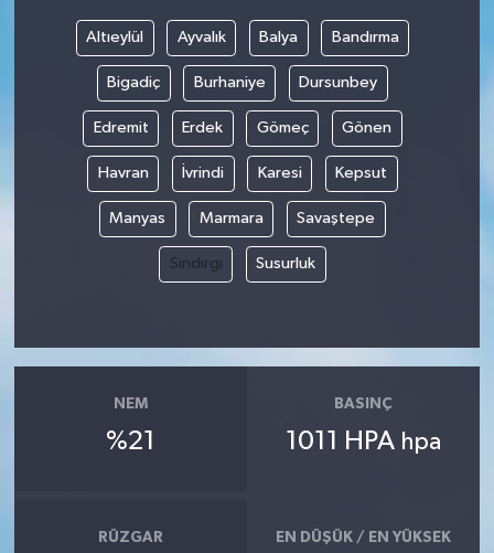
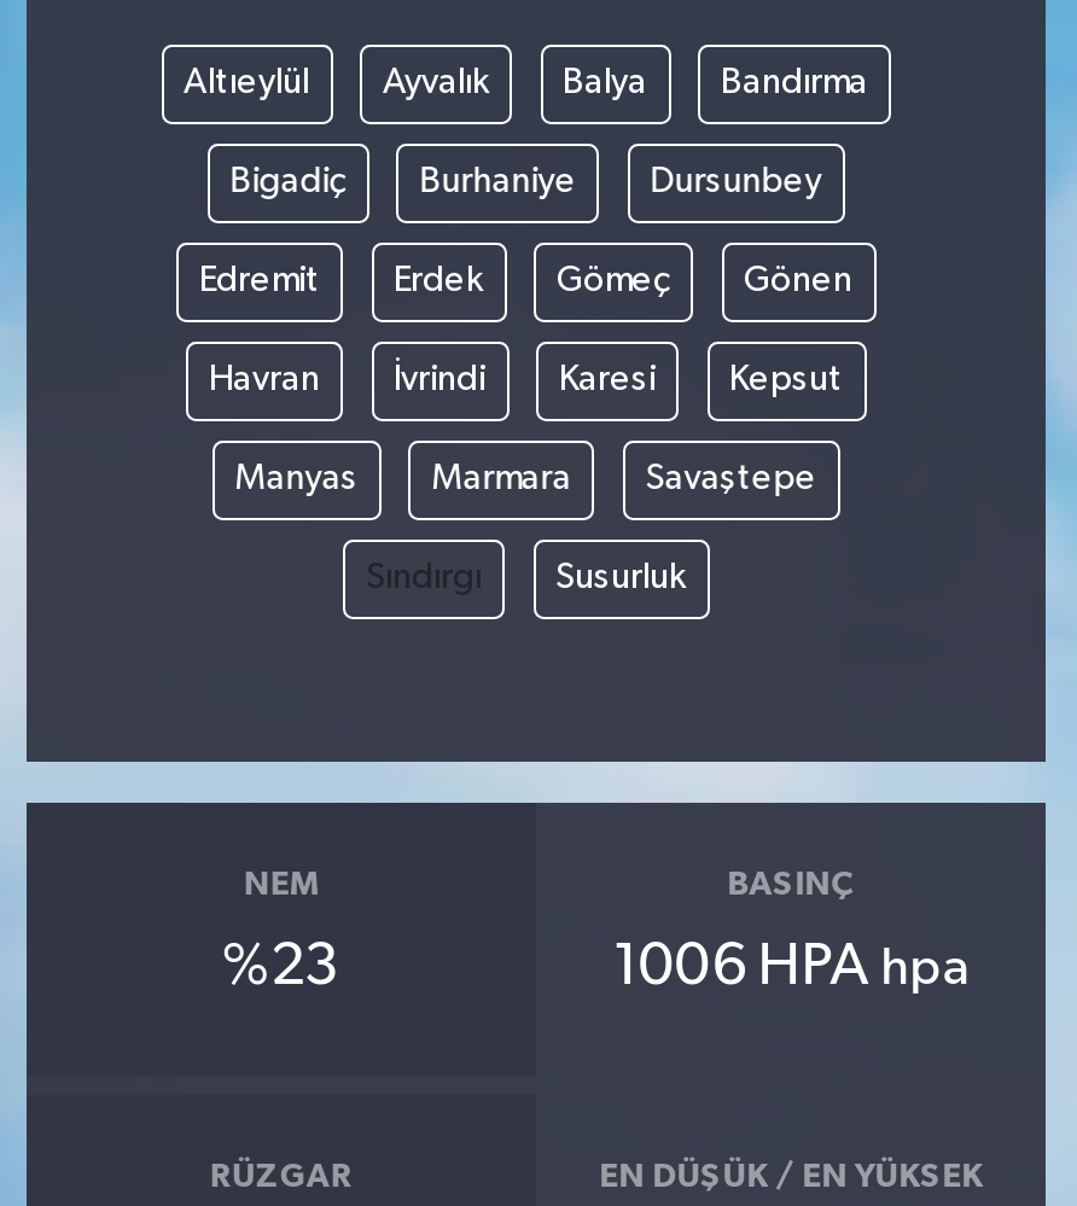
- %21
+ %23

- 1011 HPA hpa
+ 1006 HPA hpa
